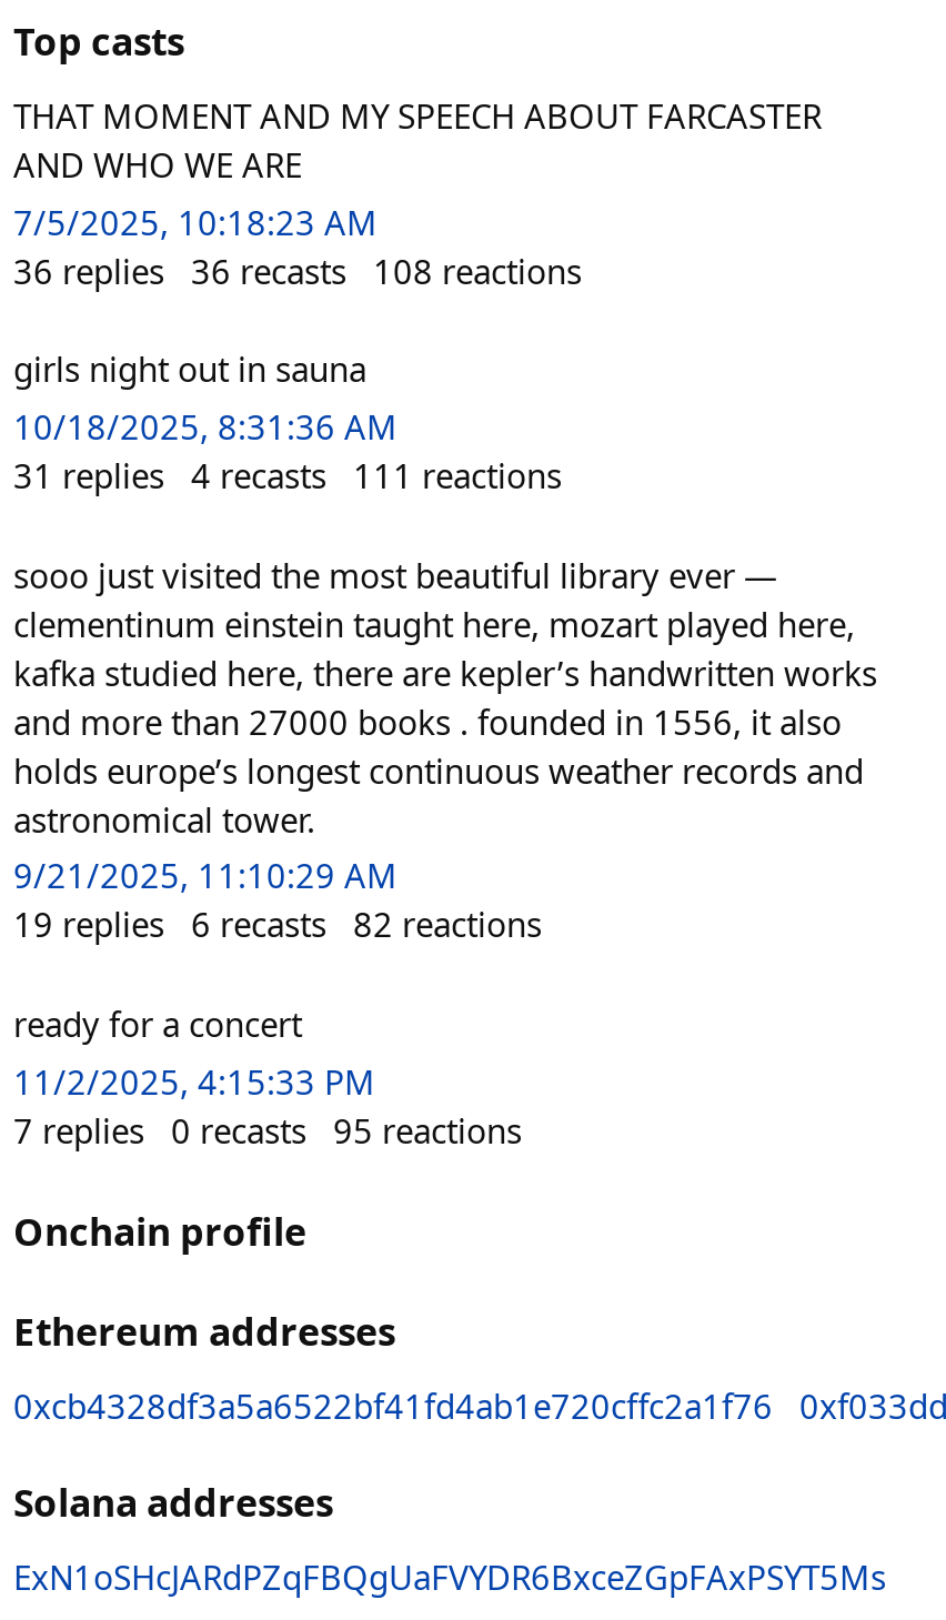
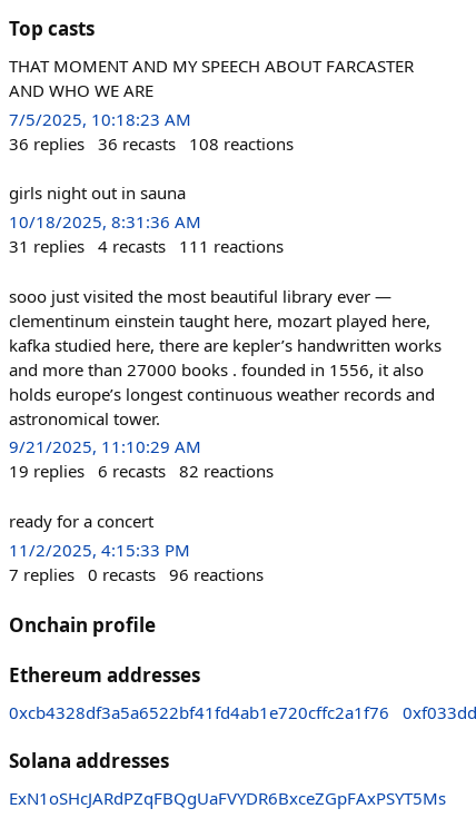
- 7 replies 0 recasts 95 reactions
+ 7 replies 0 recasts 96 reactions
